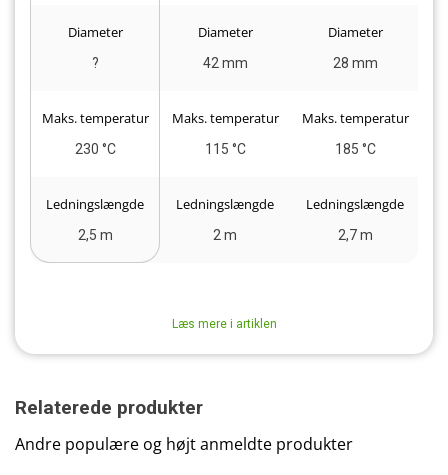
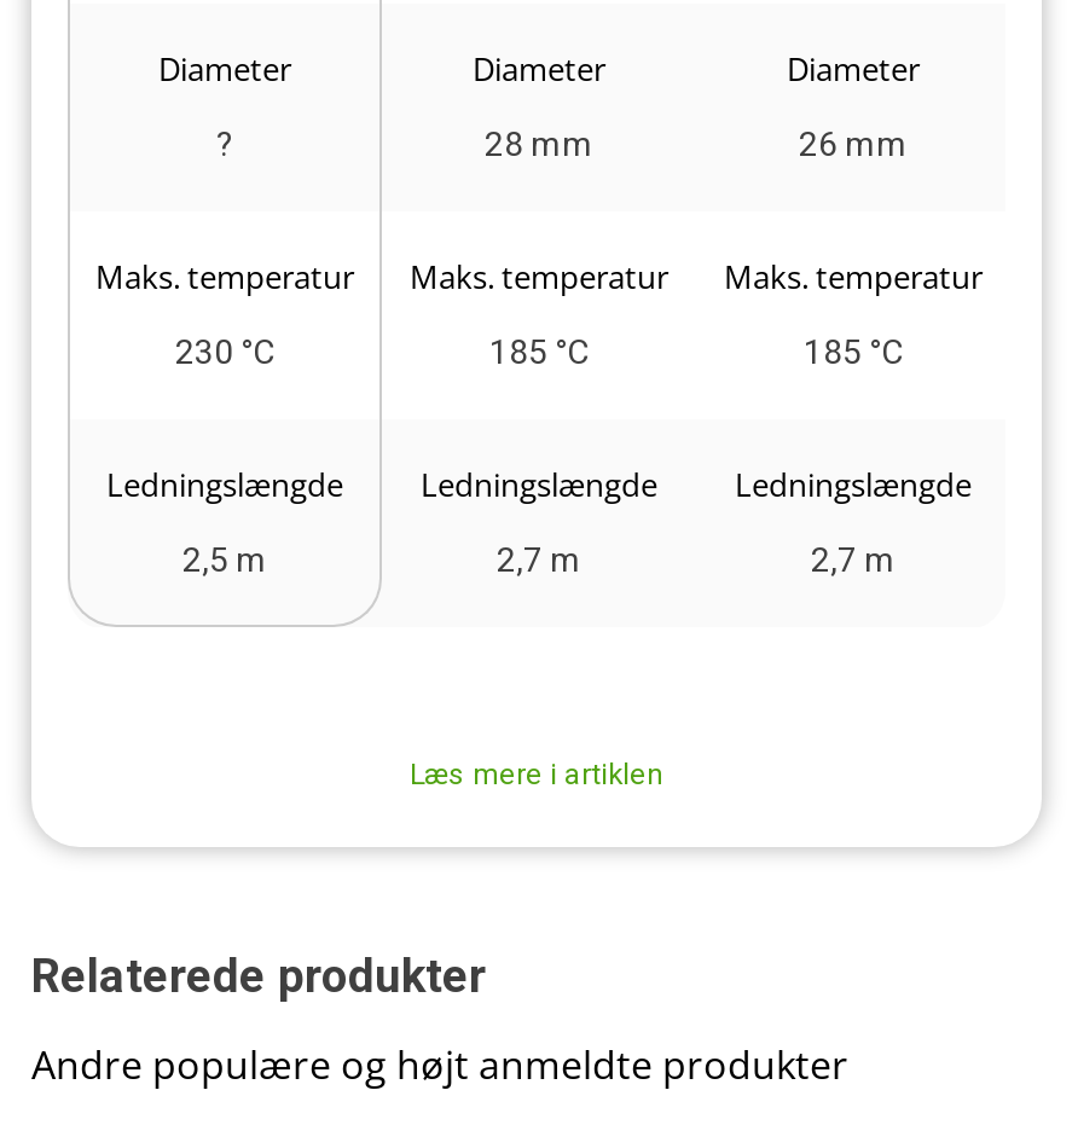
- 42 mm
+ 28 mm

- 28 mm
+ 26 mm

- 115 °C
+ 185 °C

- 2 m
+ 2,7 m
